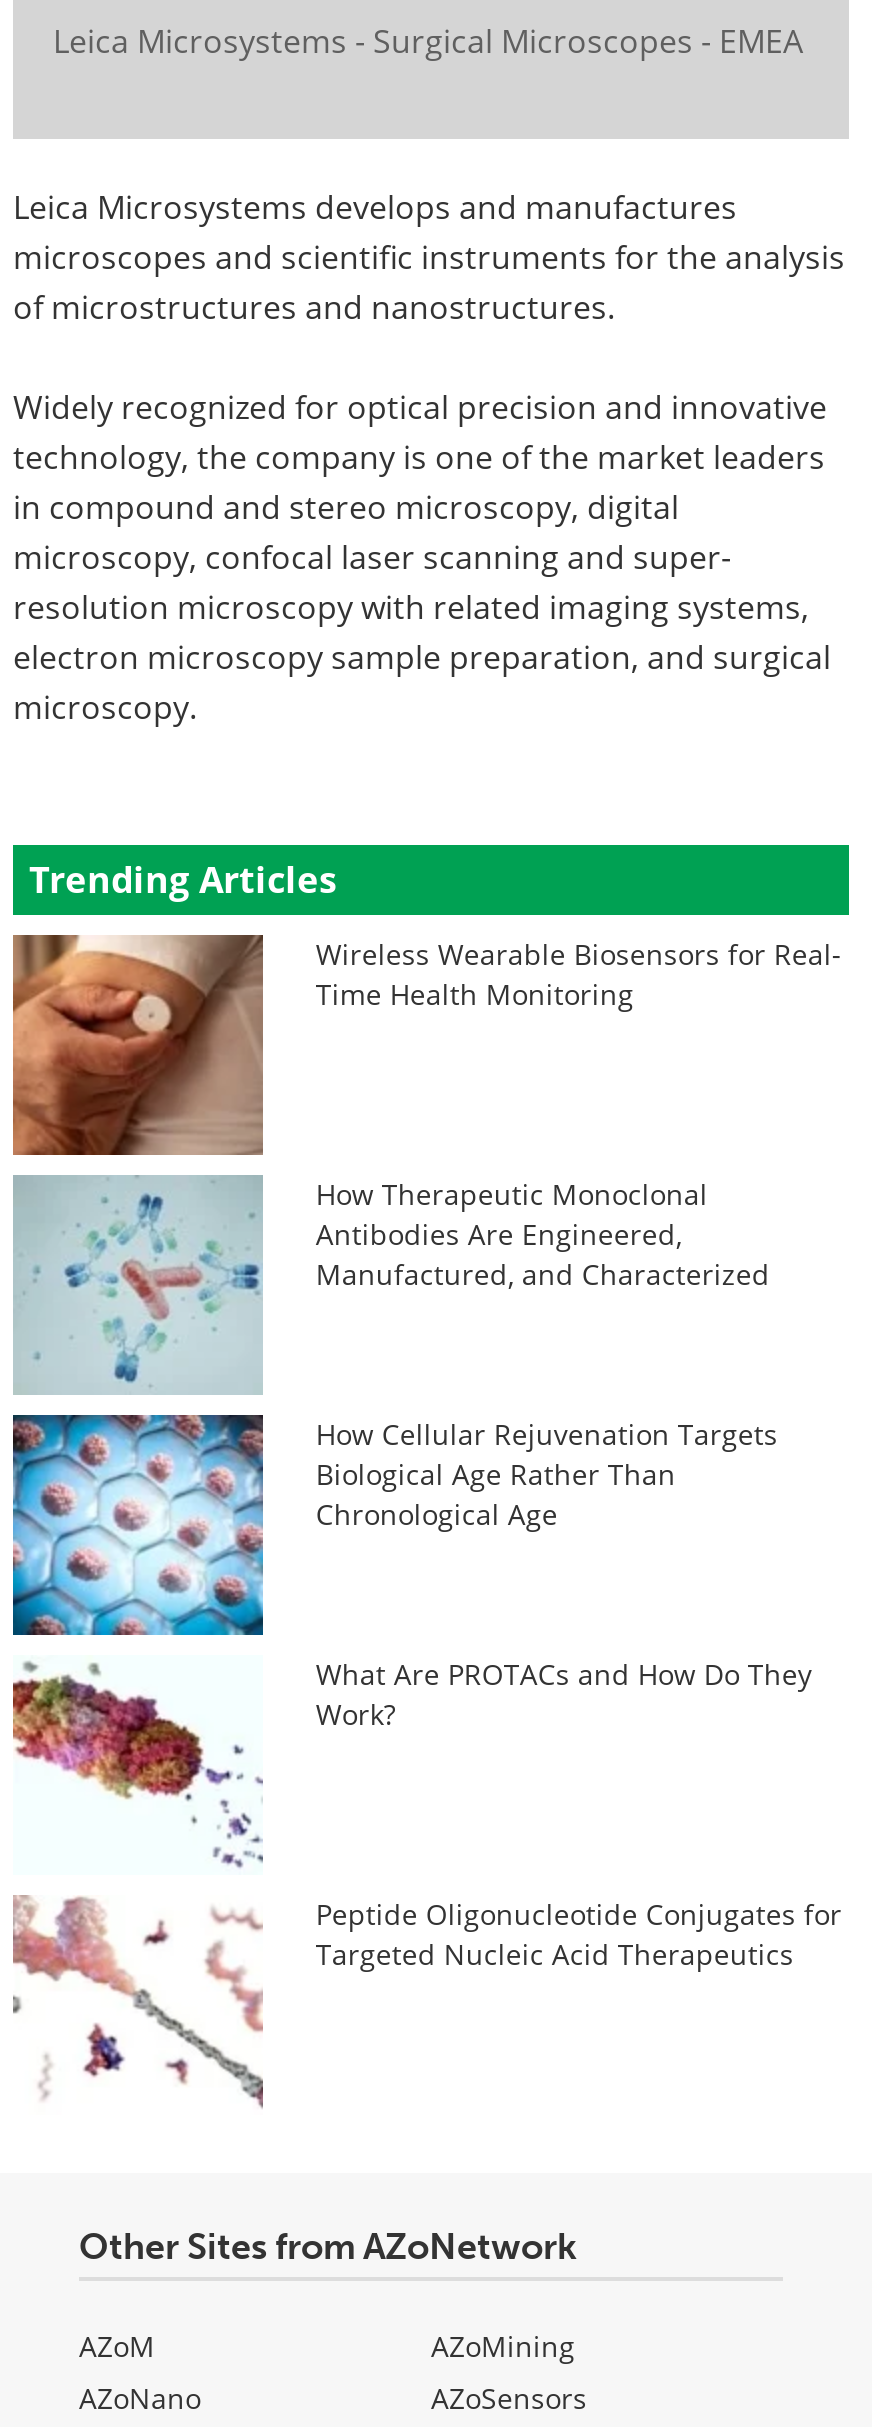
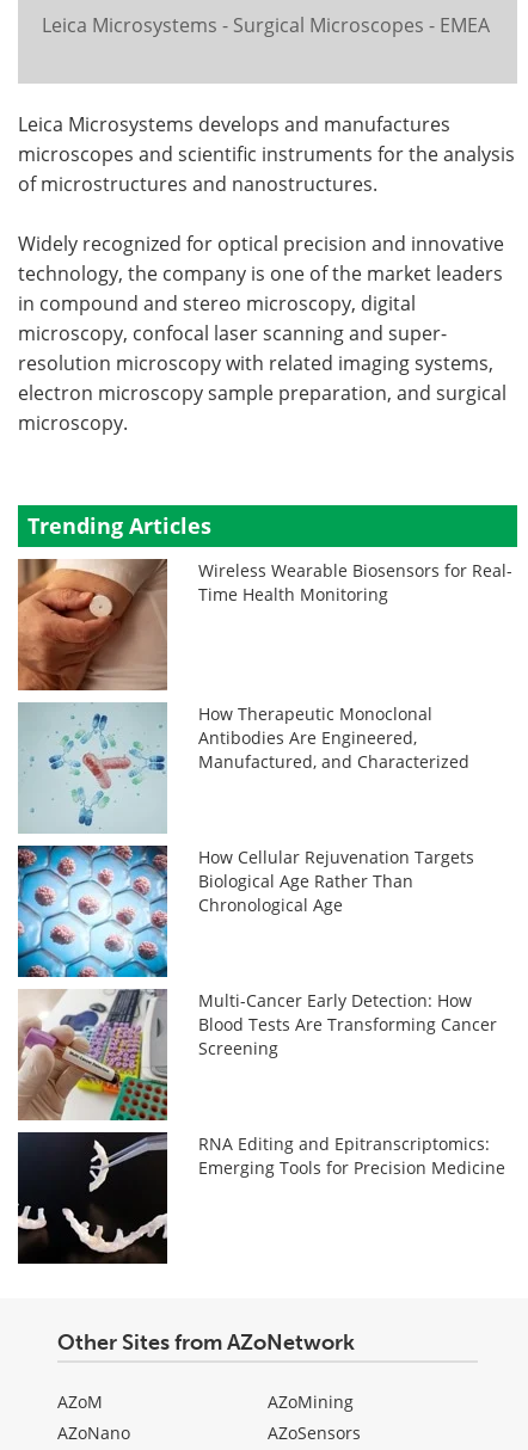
- [image]
- What Are PROTACs and How Do They
- Work?
+ [image]
+ Multi-Cancer Early Detection: How
+ Blood Tests Are Transforming Cancer
+ Screening

- [image]
- Peptide Oligonucleotide Conjugates for
- Targeted Nucleic Acid Therapeutics
+ [image]
+ RNA Editing and Epitranscriptomics:
+ Emerging Tools for Precision Medicine
